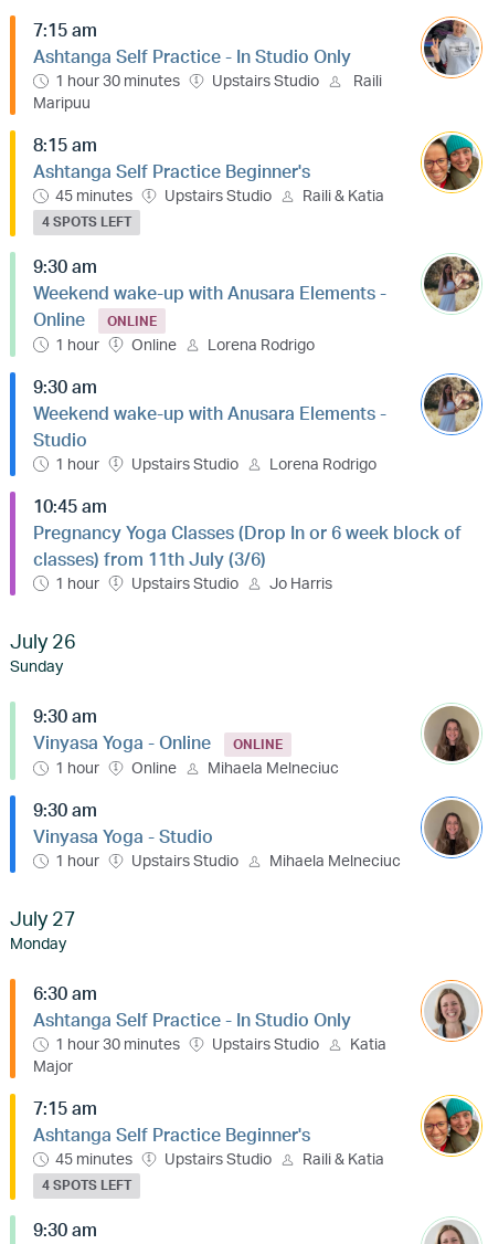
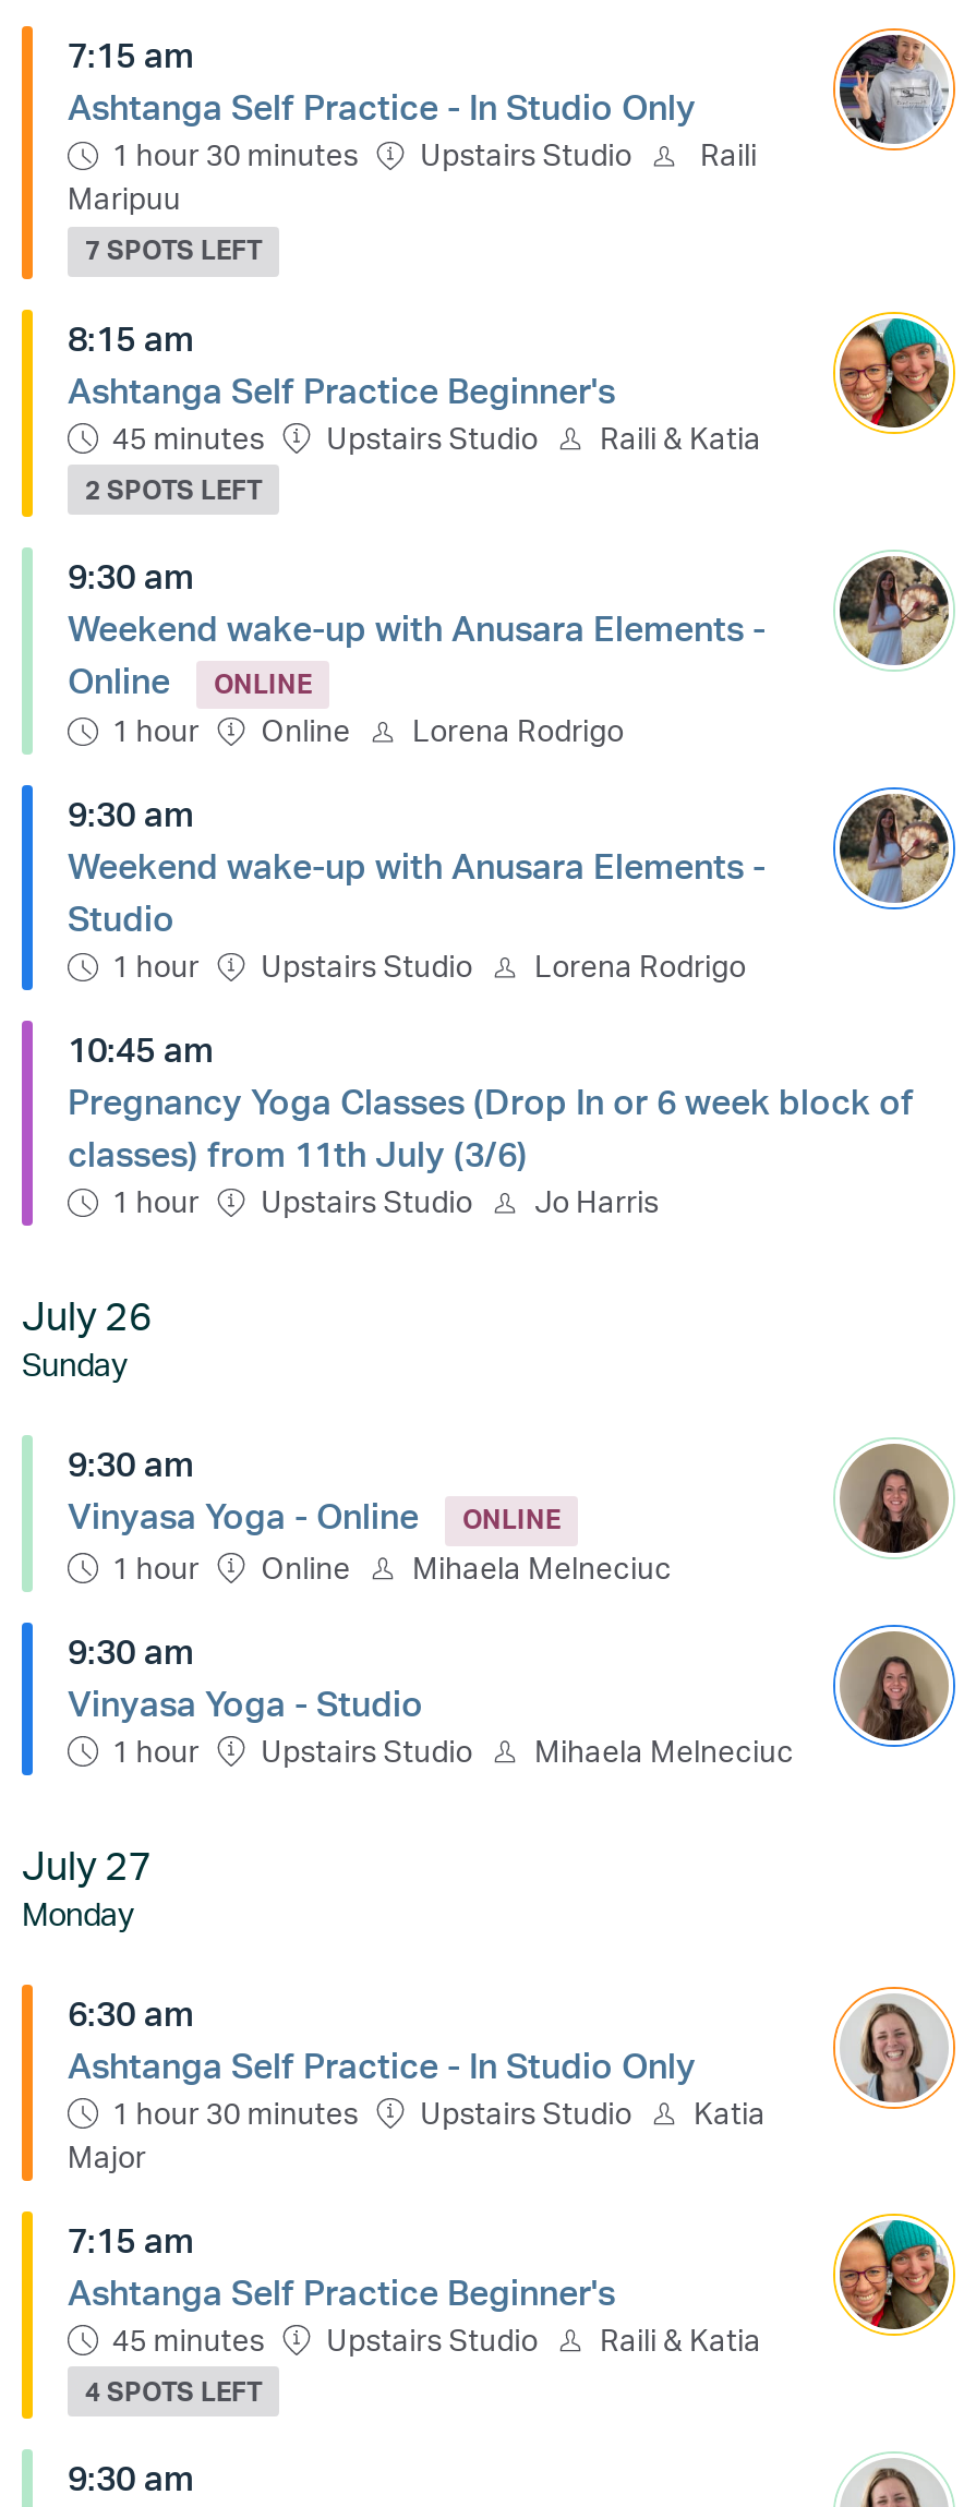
+ 7 SPOTS LEFT

- 4 SPOTS LEFT
+ 2 SPOTS LEFT
